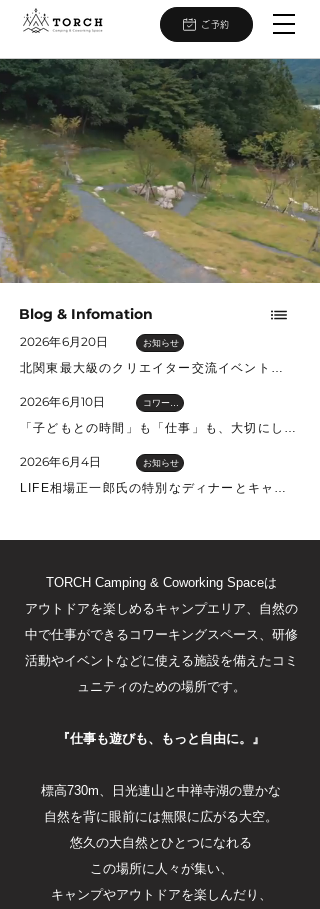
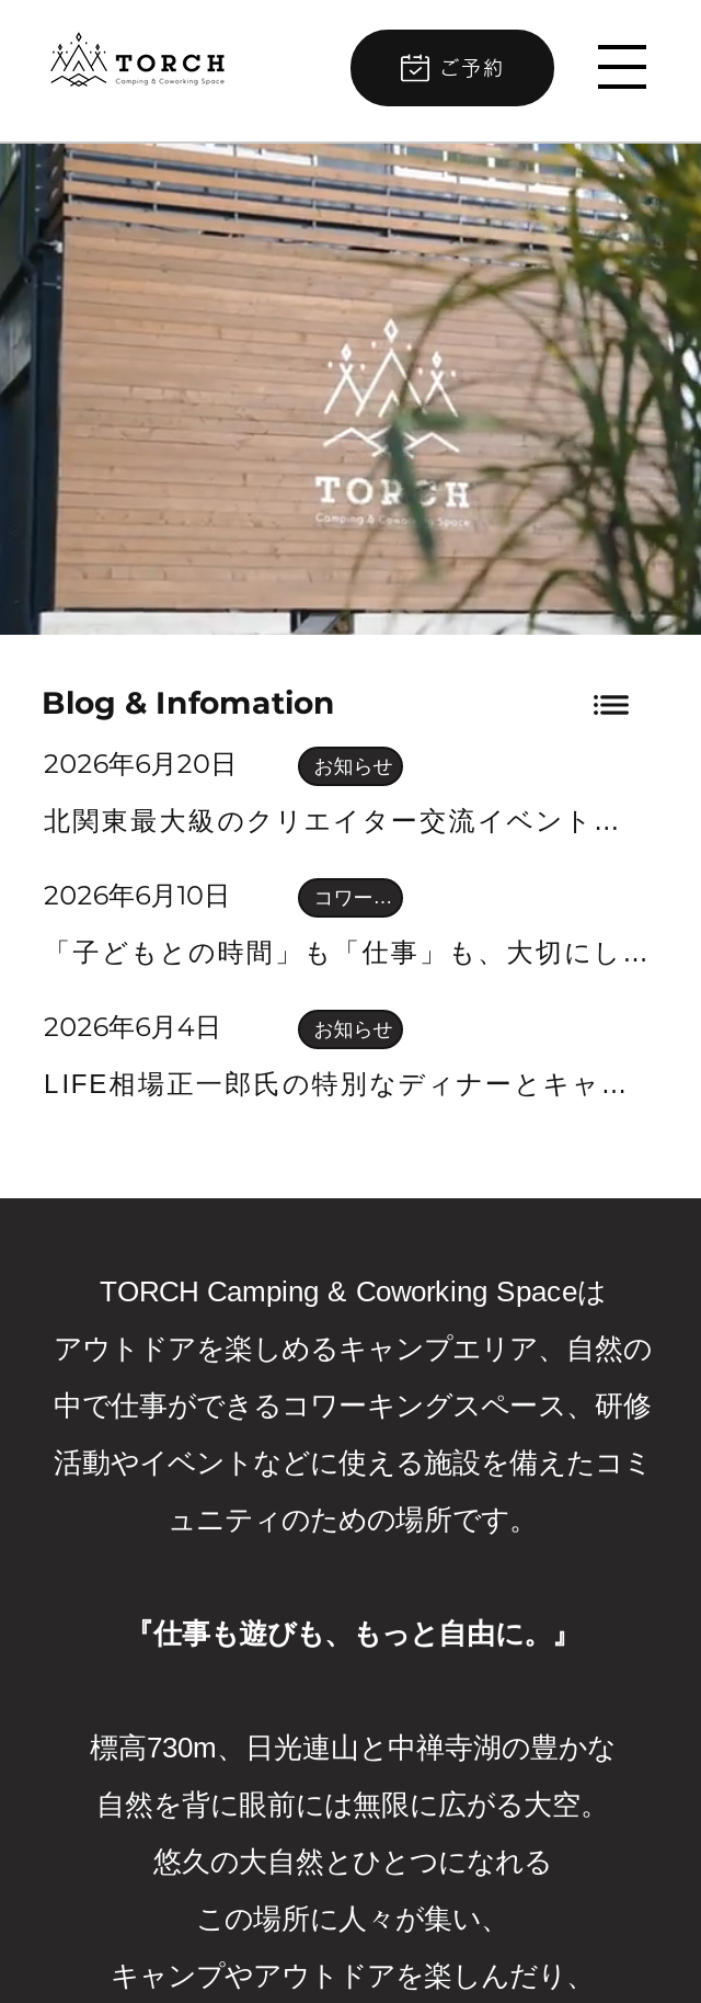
- [image]
+ [image]
